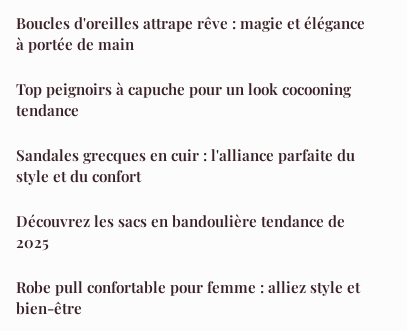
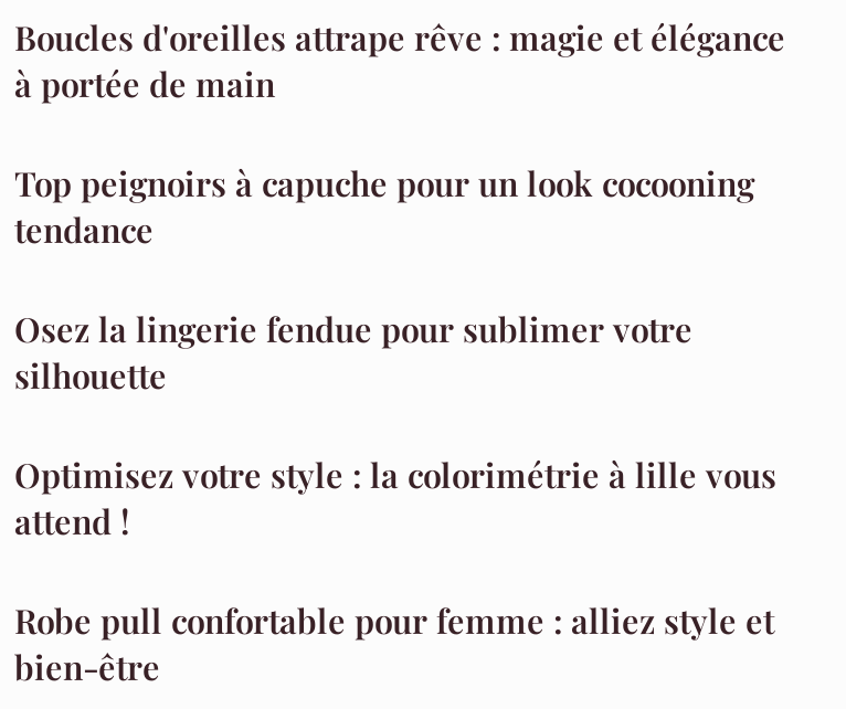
- Sandales grecques en cuir : l'alliance parfaite du
- style et du confort
+ Osez la lingerie fendue pour sublimer votre
+ silhouette

- Découvrez les sacs en bandoulière tendance de
- 2025
+ Optimisez votre style : la colorimétrie à lille vous
+ attend !
